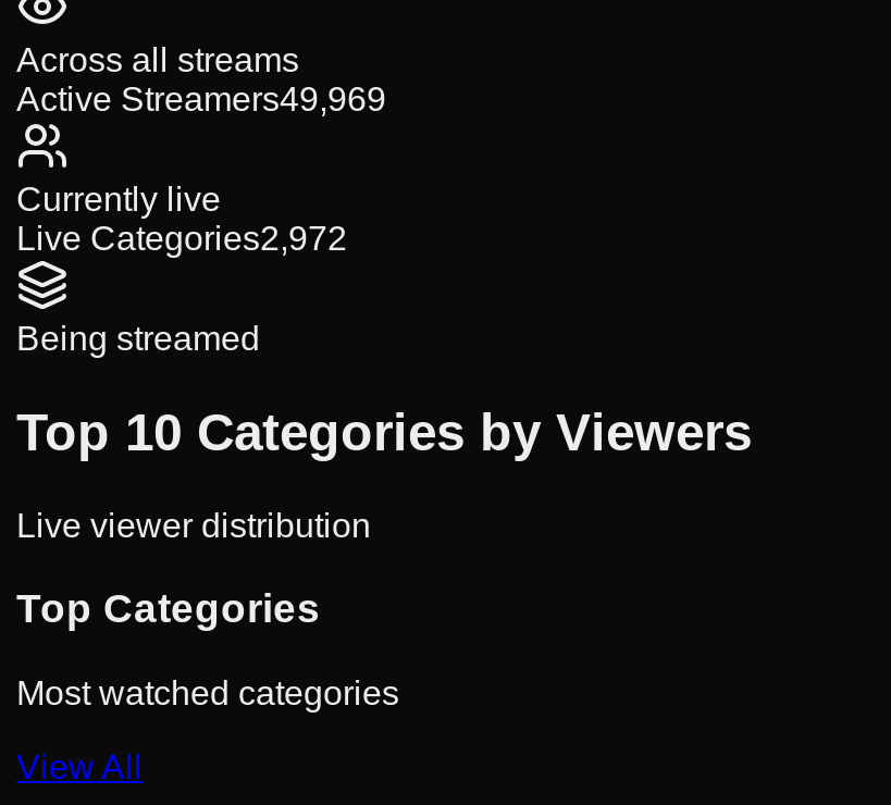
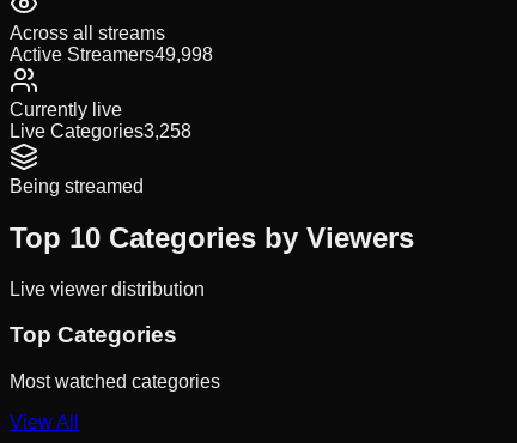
- Active Streamers49,969
+ Active Streamers49,998

- Live Categories2,972
+ Live Categories3,258
